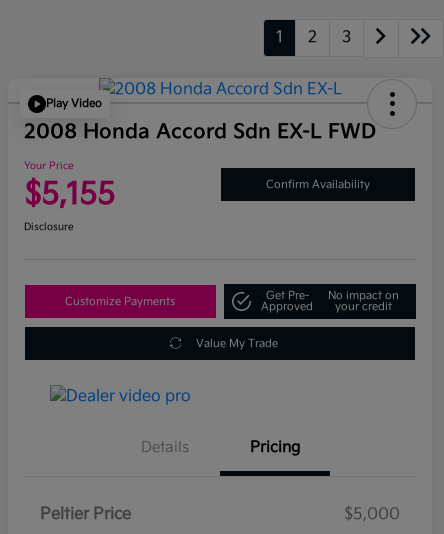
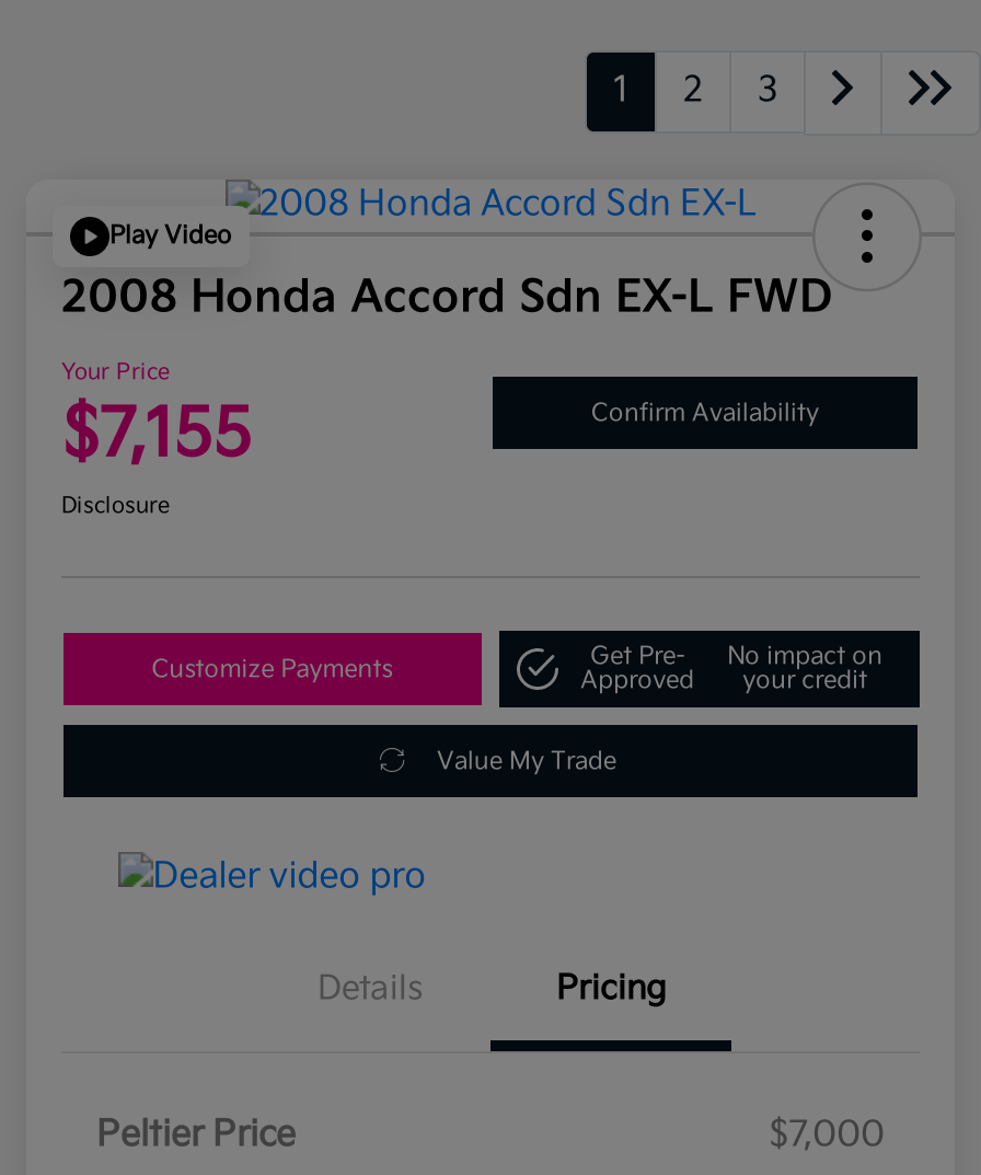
- $5,155
+ $7,155

- $5,000
+ $7,000
